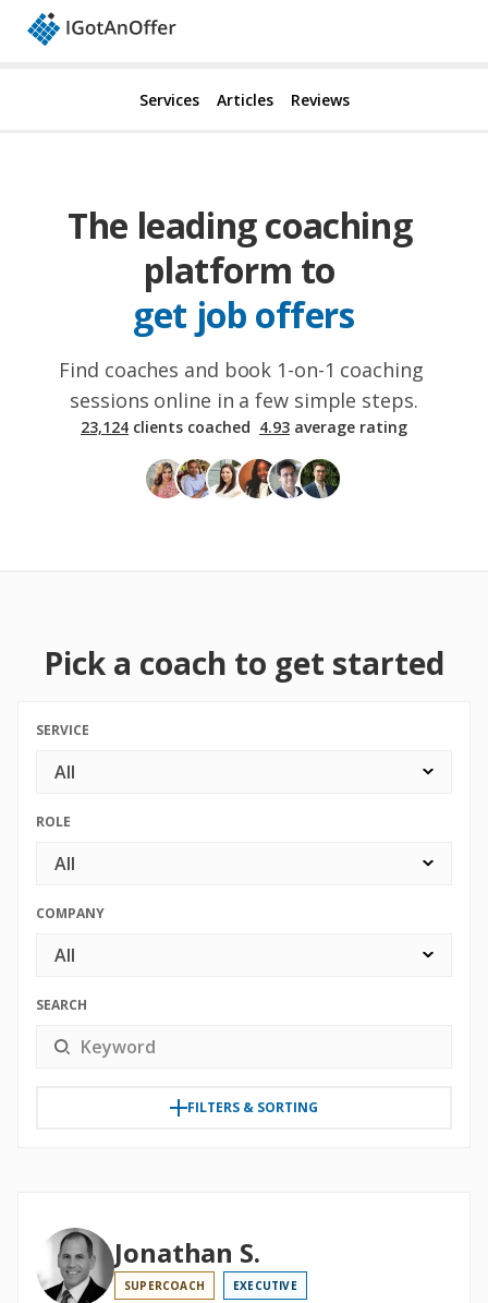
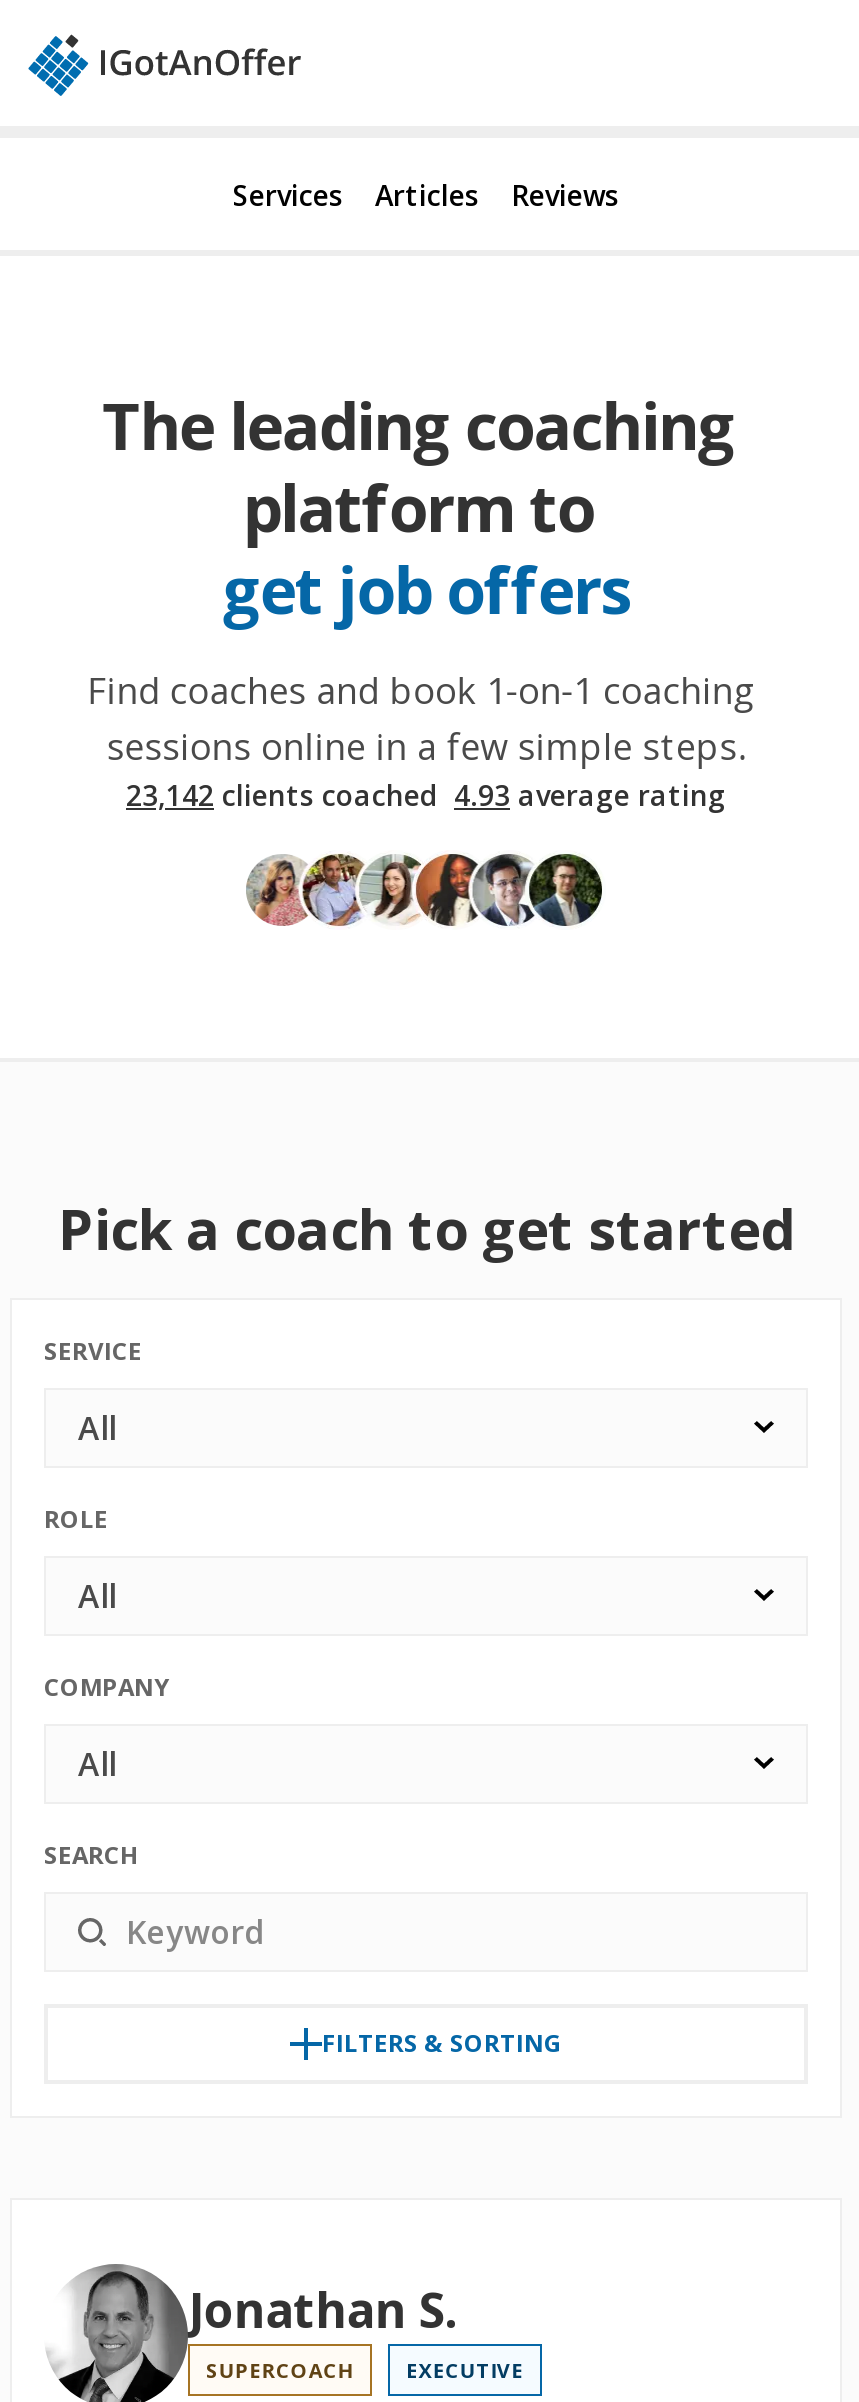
- 23,124 clients coached · 4.93 average rating
+ 23,142 clients coached · 4.93 average rating
